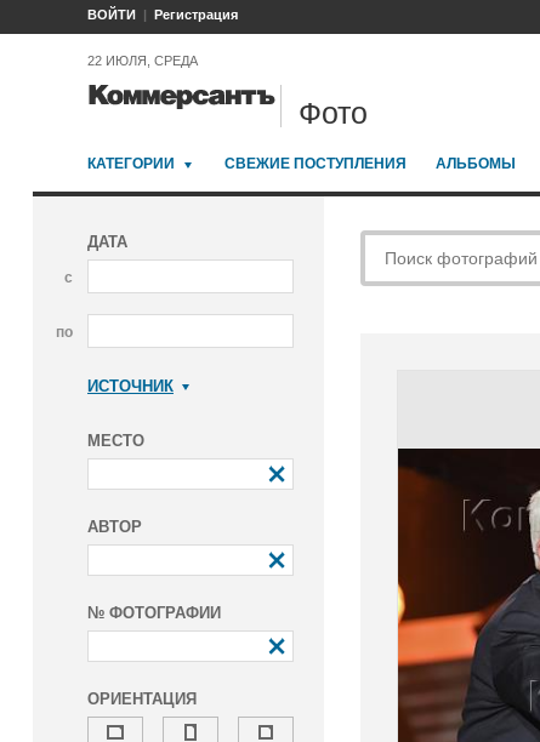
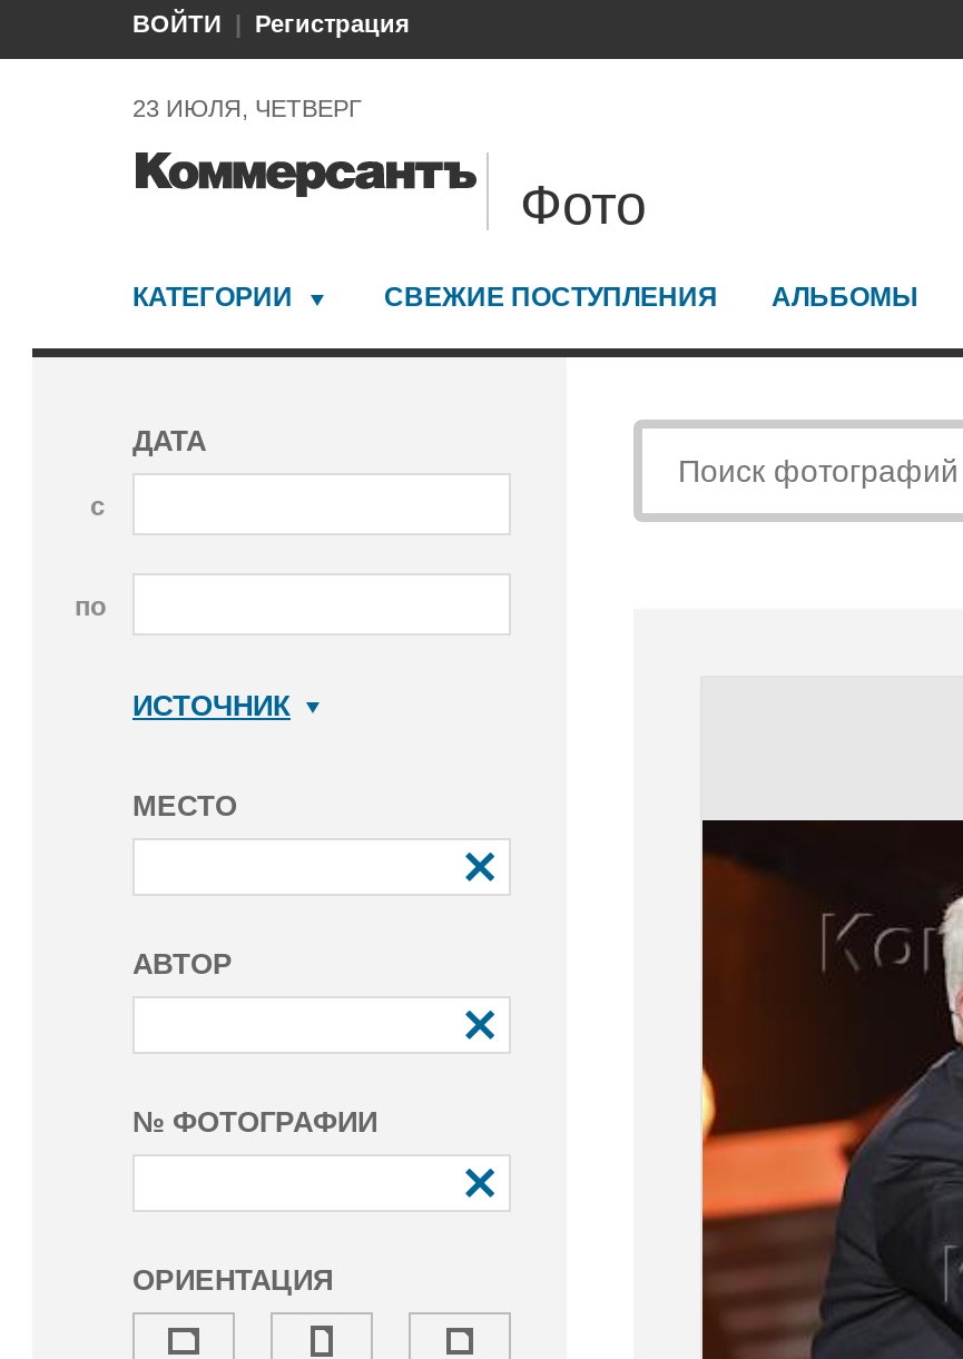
- 22 ИЮЛЯ, СРЕДА
+ 23 ИЮЛЯ, ЧЕТВЕРГ
